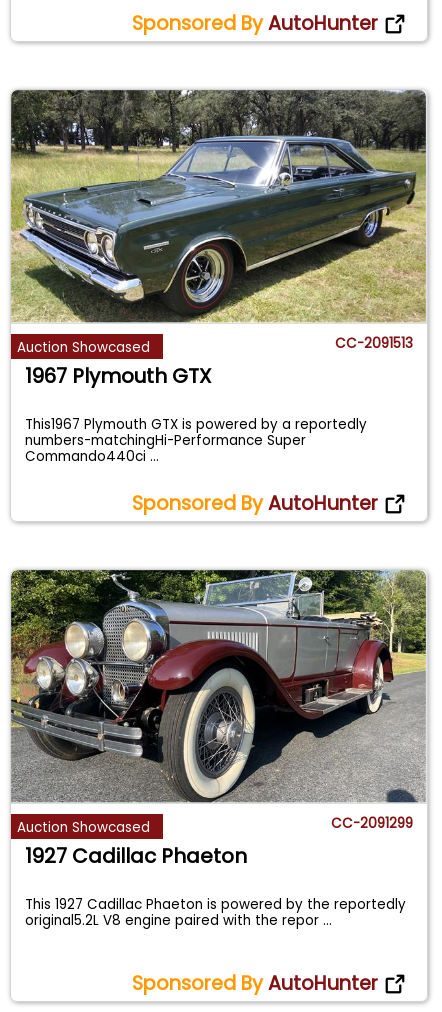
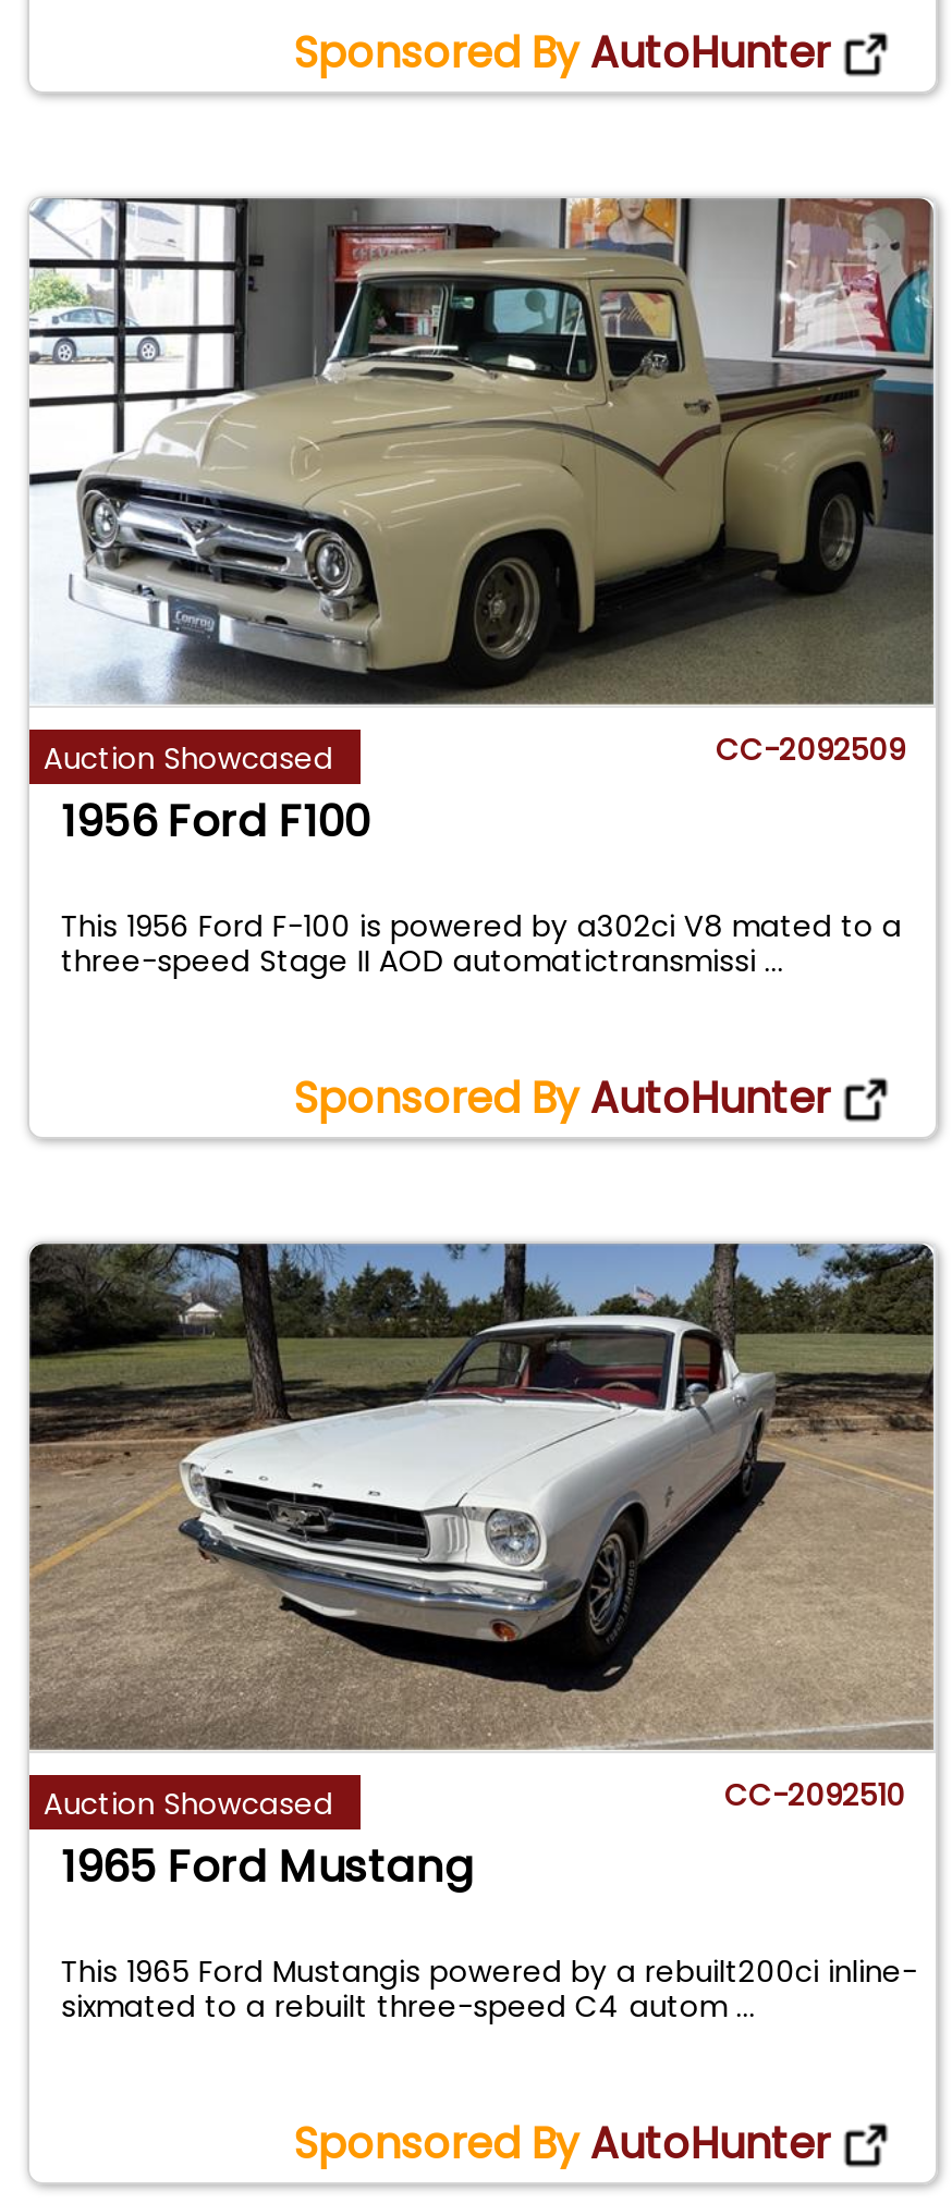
- [image]
- CC-2091513
- 1967 Plymouth GTX
+ [image]
+ CC-2092509
+ 1956 Ford F100

- This1967 Plymouth GTX is powered by a reportedly
- numbers-matchingHi-Performance Super
- Commando440ci...
+ This 1956 Ford F-100 is powered by a302ci V8 mated to a
+ three-speed Stage II AOD automatictransmissi...

- [image]
- CC-2091299
- 1927 Cadillac Phaeton
+ [image]
+ CC-2092510
+ 1965 Ford Mustang

- This 1927 Cadillac Phaeton is powered by the reportedly
- original5.2L V8 engine paired with the repor...
+ This 1965 Ford Mustangis powered by a rebuilt200ci inline-
+ sixmated to a rebuilt three-speed C4 autom...
